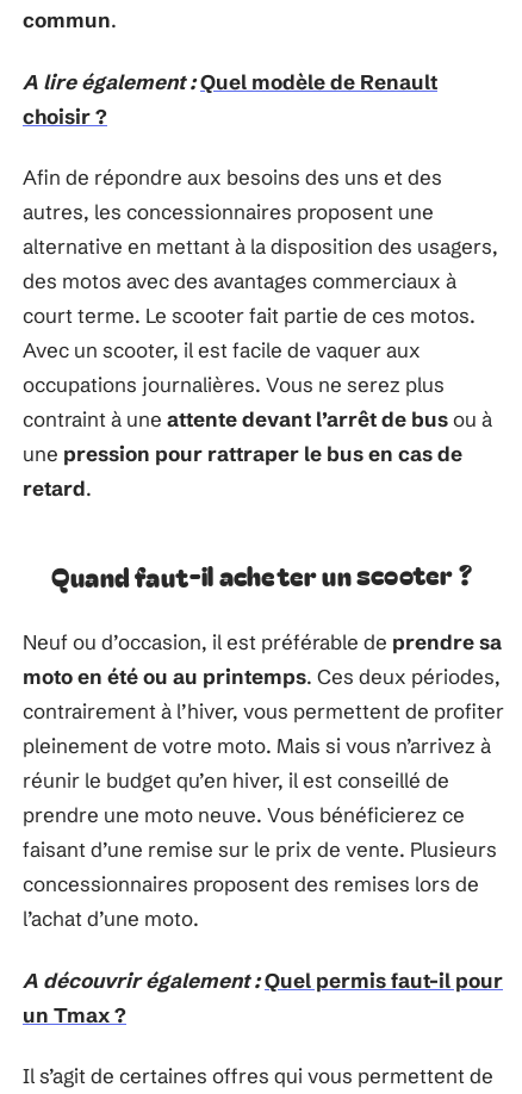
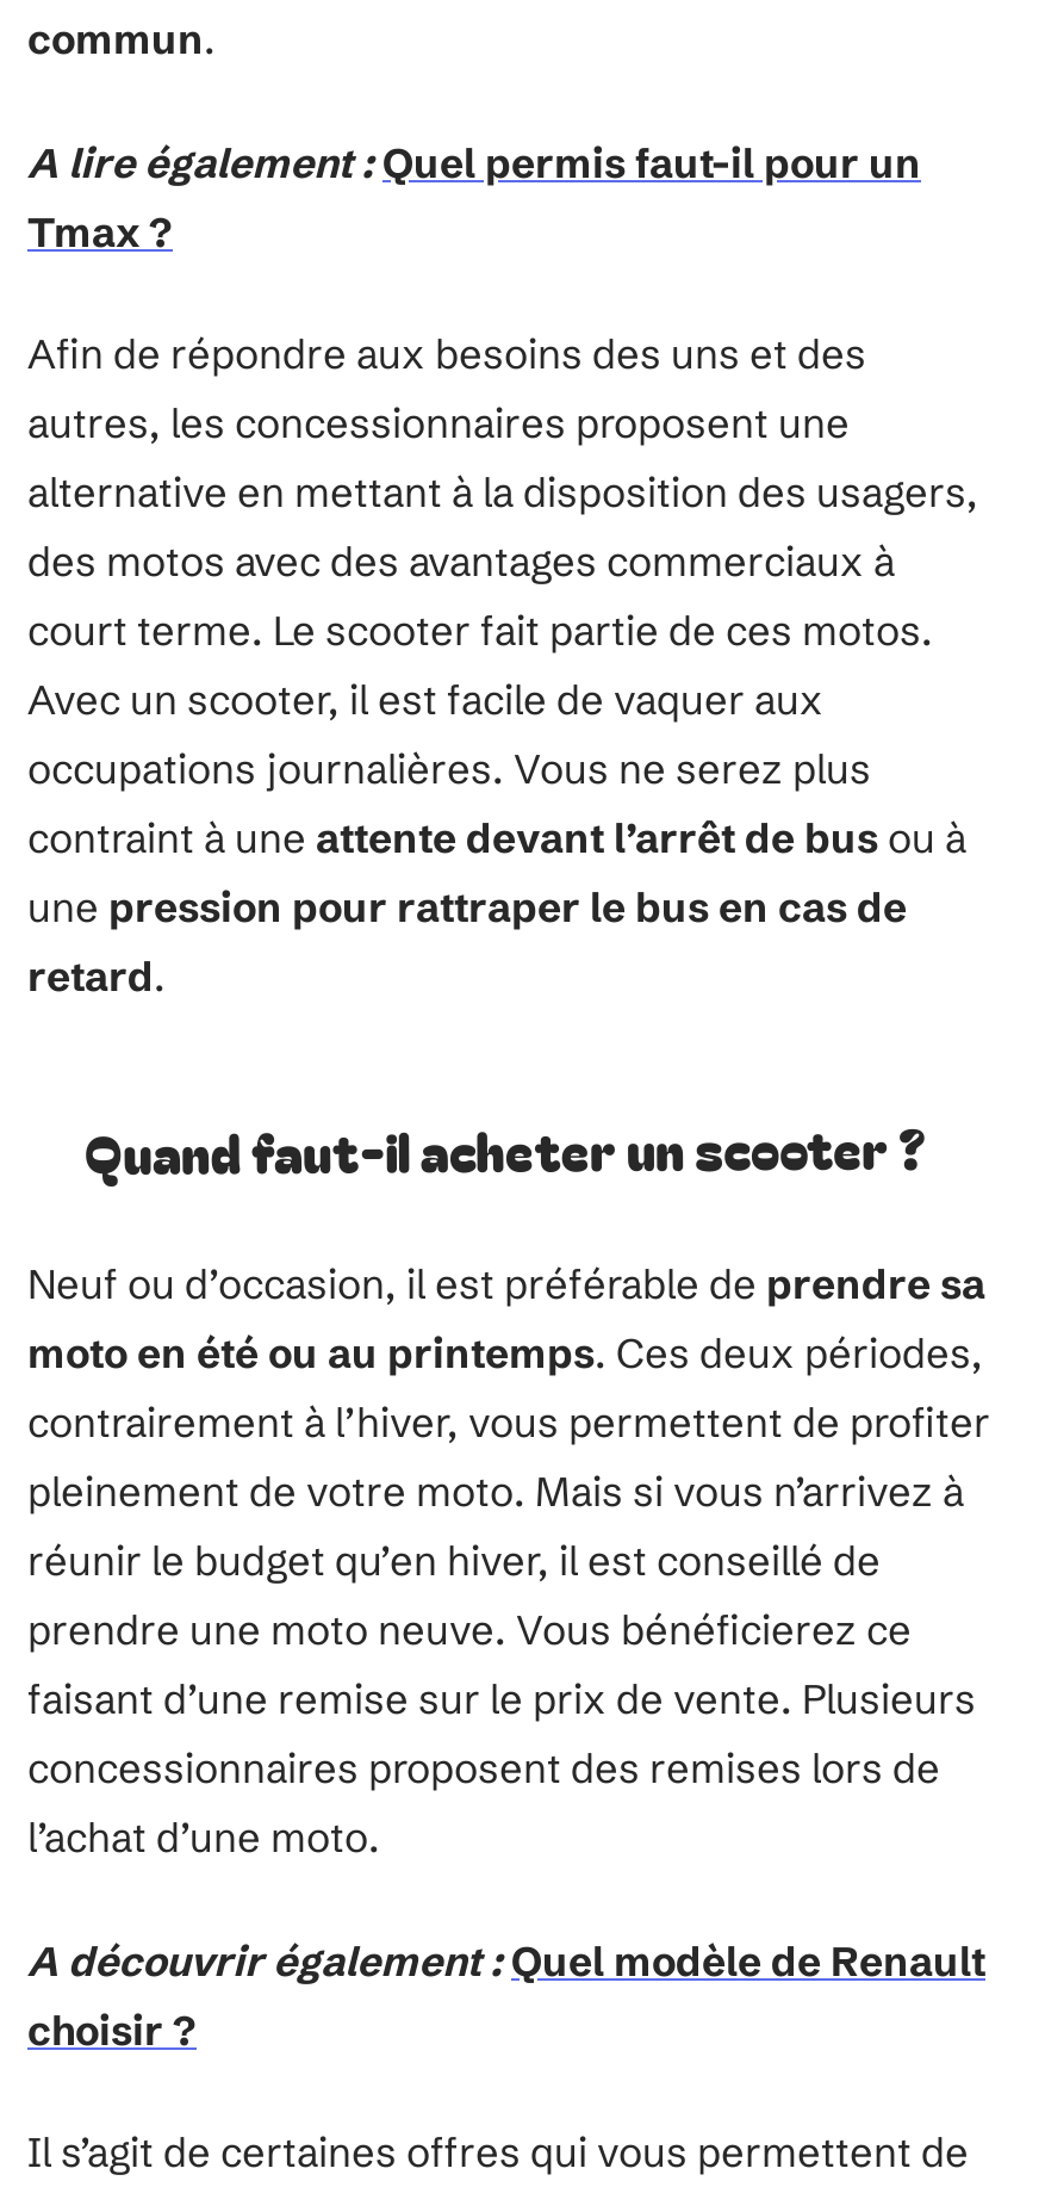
- A lire également : Quel modèle de Renault
- choisir ?
+ A lire également : Quel permis faut-il pour un
+ Tmax ?

- A découvrir également : Quel permis faut-il pour
- un Tmax ?
+ A découvrir également : Quel modèle de Renault
+ choisir ?
